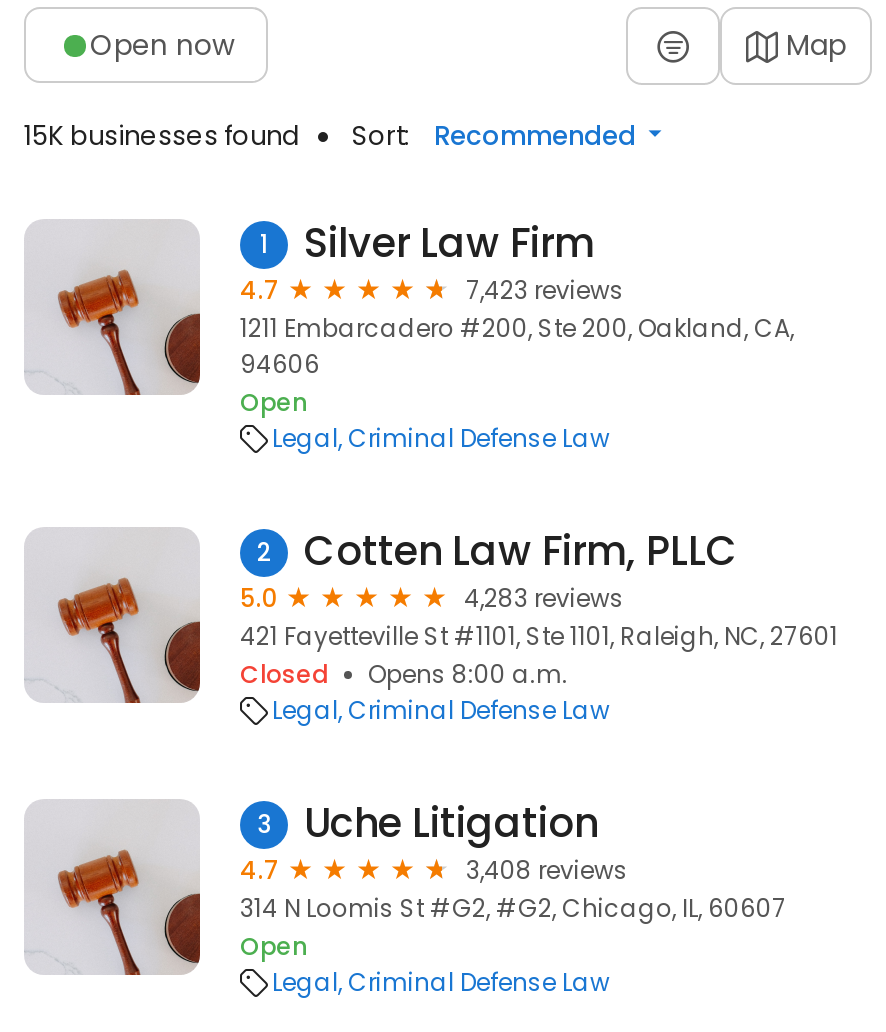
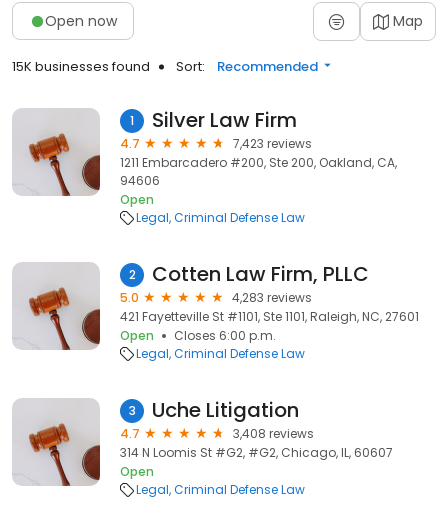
- Closed
- Opens 8:00 a.m.
+ Open
+ Closes 6:00 p.m.
